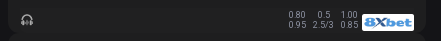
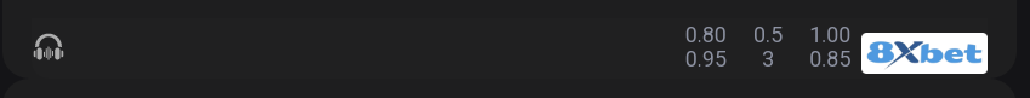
- 0.95 2.5/3 0.85
+ 0.95 3 0.85
